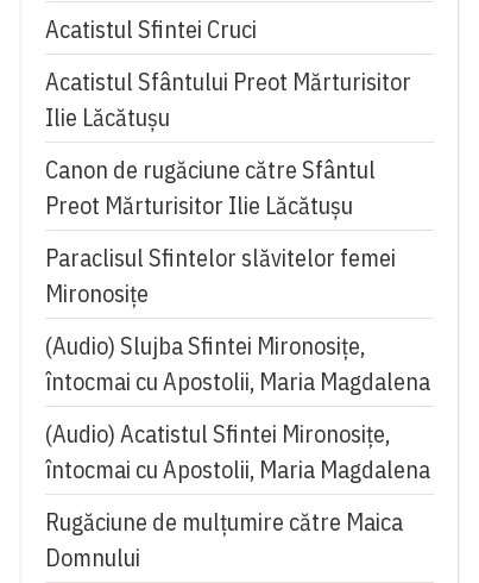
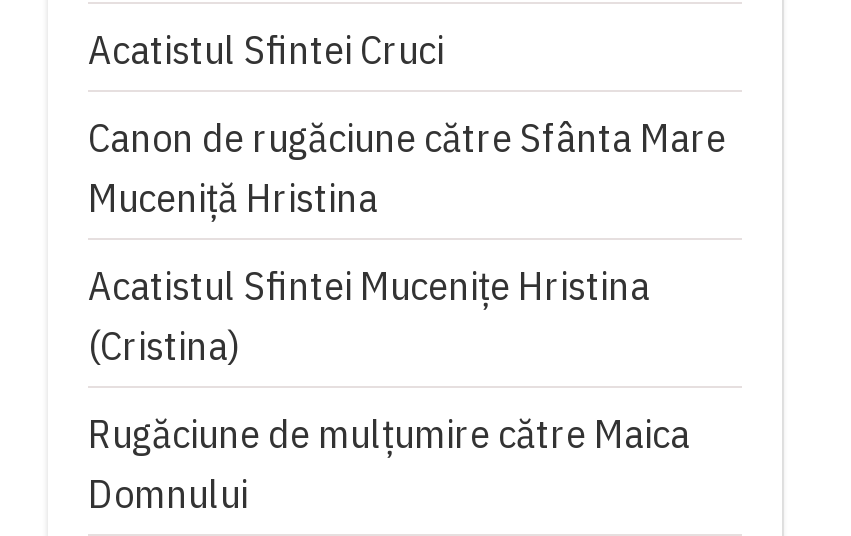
- Acatistul Sfântului Preot Mărturisitor
- Ilie Lăcătușu
- Canon de rugăciune către Sfântul
- Preot Mărturisitor Ilie Lăcătușu
- Paraclisul Sfintelor slăvitelor femei
- Mironosițe
- (Audio) Slujba Sfintei Mironosiţe,
- întocmai cu Apostolii, Maria Magdalena
- (Audio) Acatistul Sfintei Mironosiţe,
- întocmai cu Apostolii, Maria Magdalena
+ Canon de rugăciune către Sfânta Mare
+ Muceniţă Hristina
+ Acatistul Sfintei Muceniţe Hristina
+ (Cristina)
